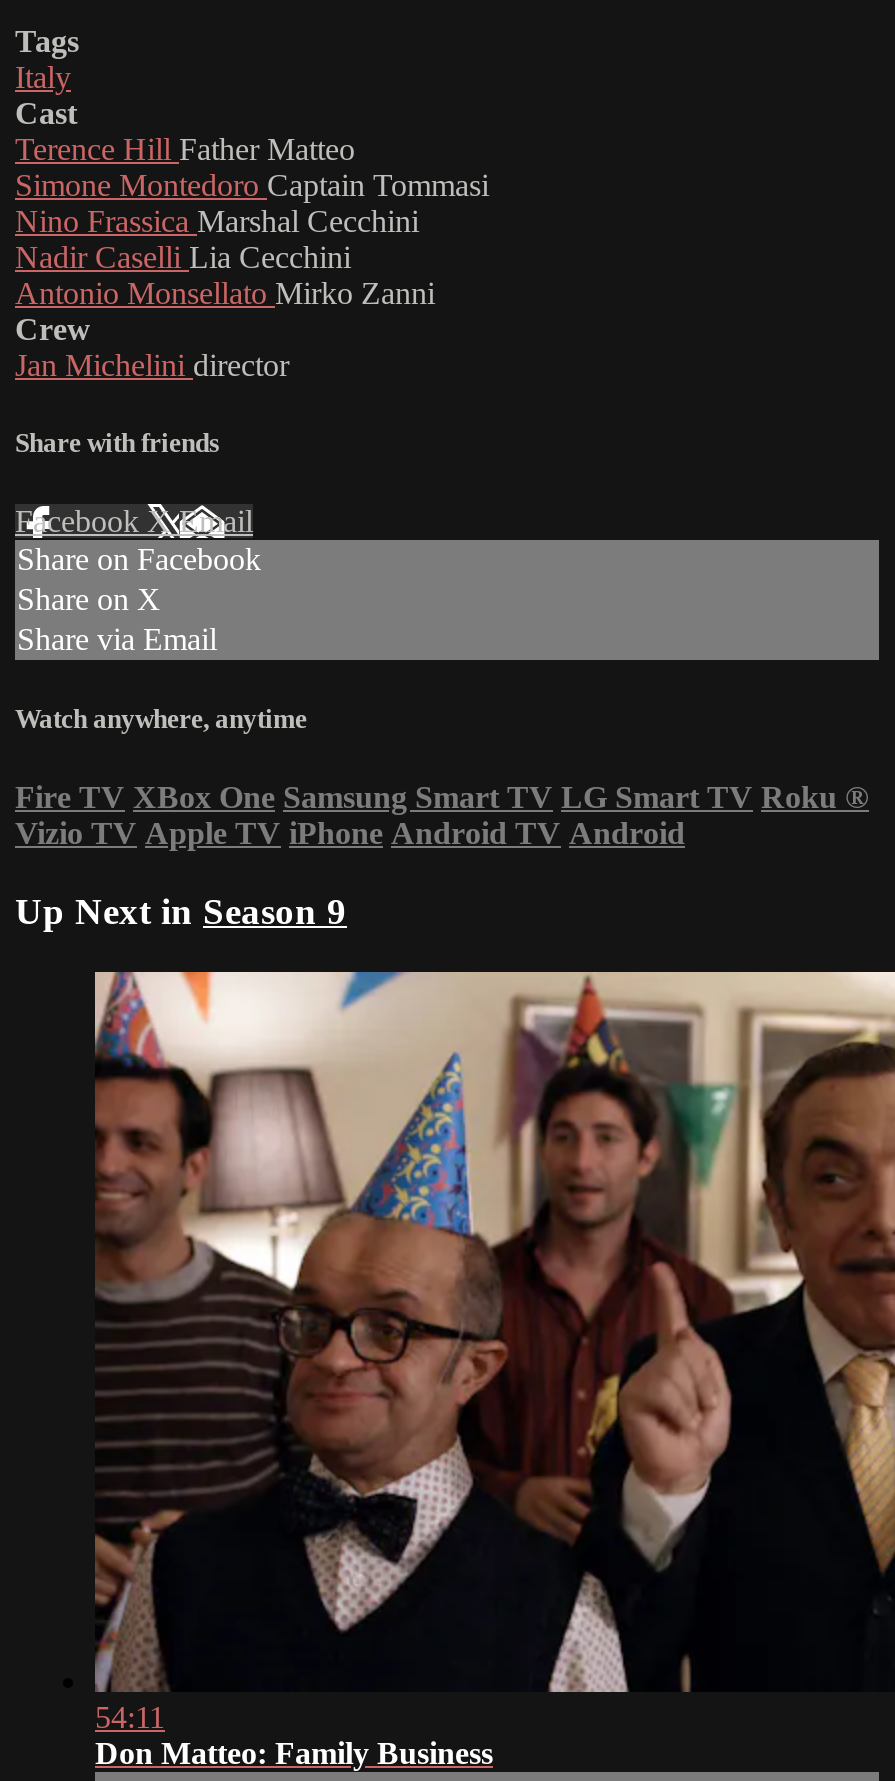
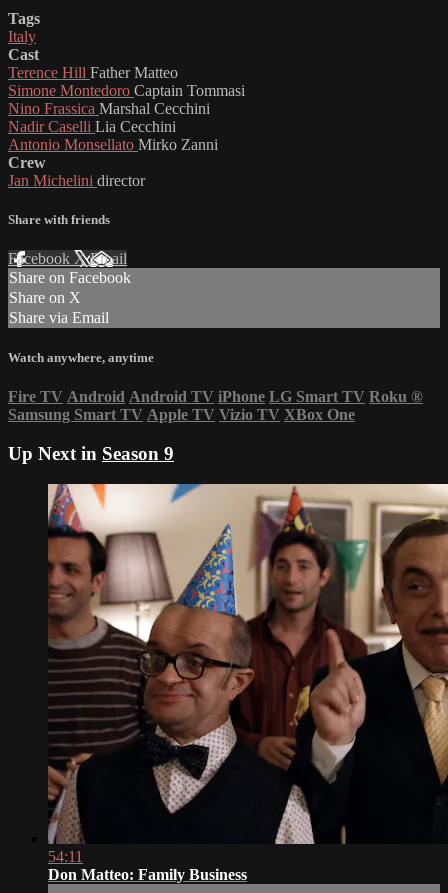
- Fire TV XBox One Samsung Smart TV LG Smart TV Roku ®
- Vizio TV Apple TV iPhone Android TV Android
+ Fire TV Android Android TV iPhone LG Smart TV Roku ®
+ Samsung Smart TV Apple TV Vizio TV XBox One
